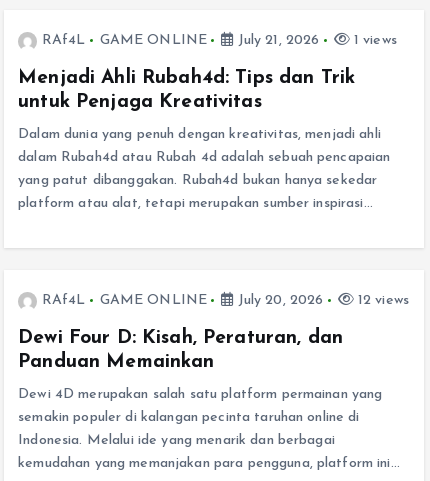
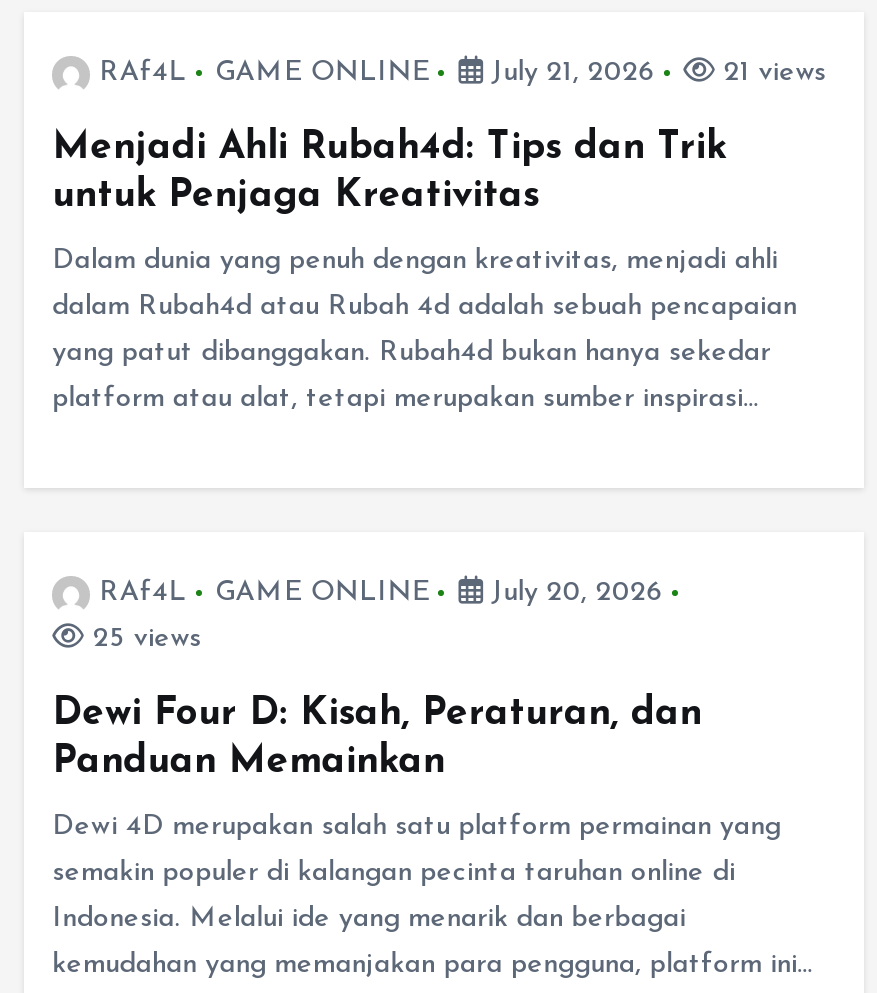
- 1 views
+ 21 views

- 12 views
+ 25 views
